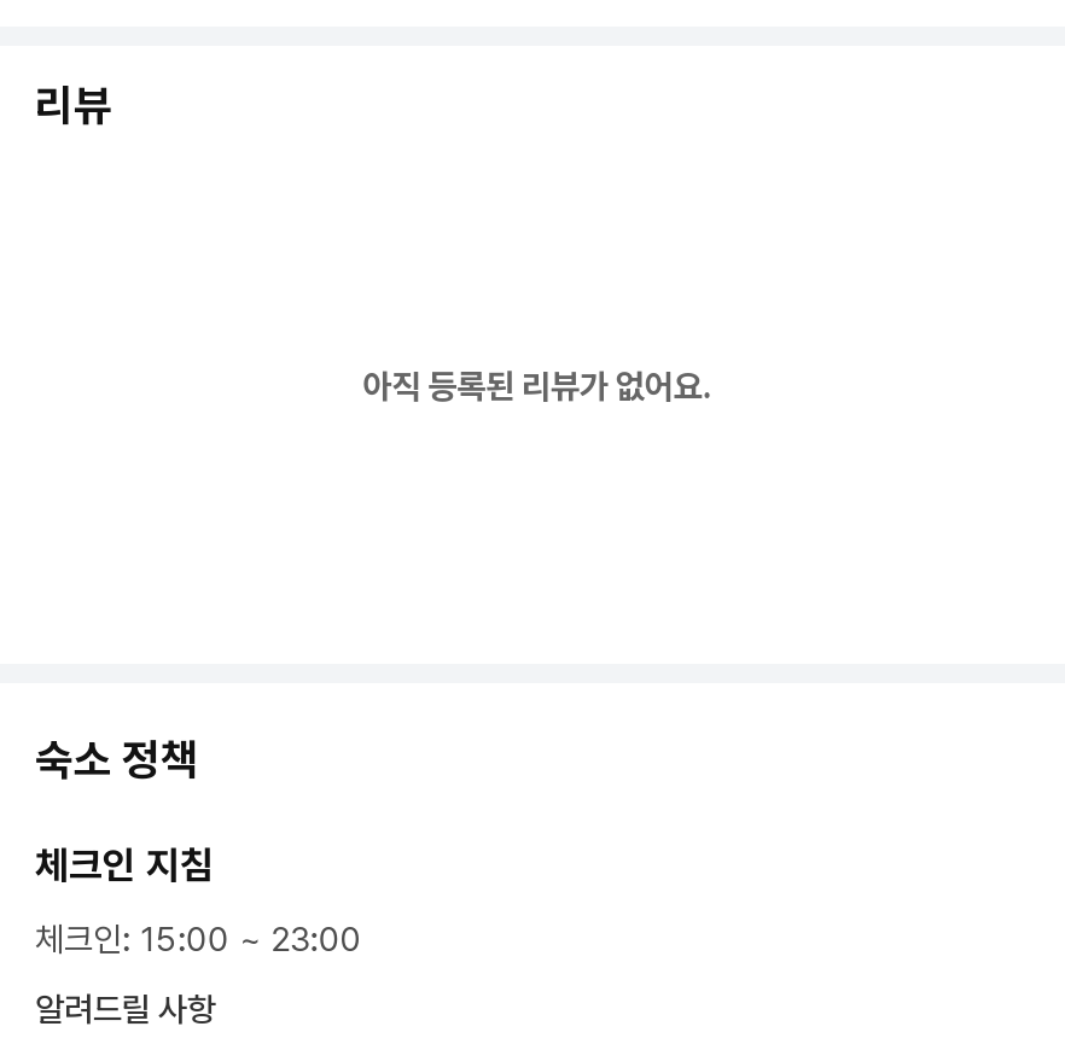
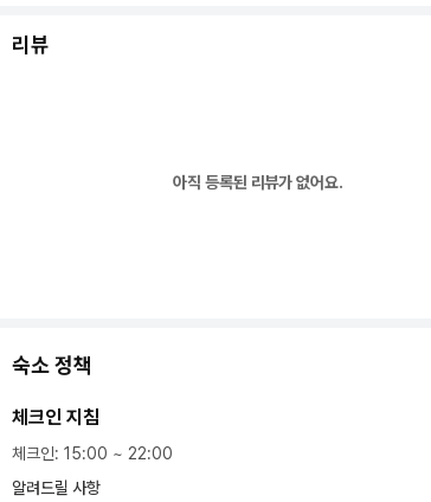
- 체크인: 15:00 ~ 23:00
+ 체크인: 15:00 ~ 22:00
